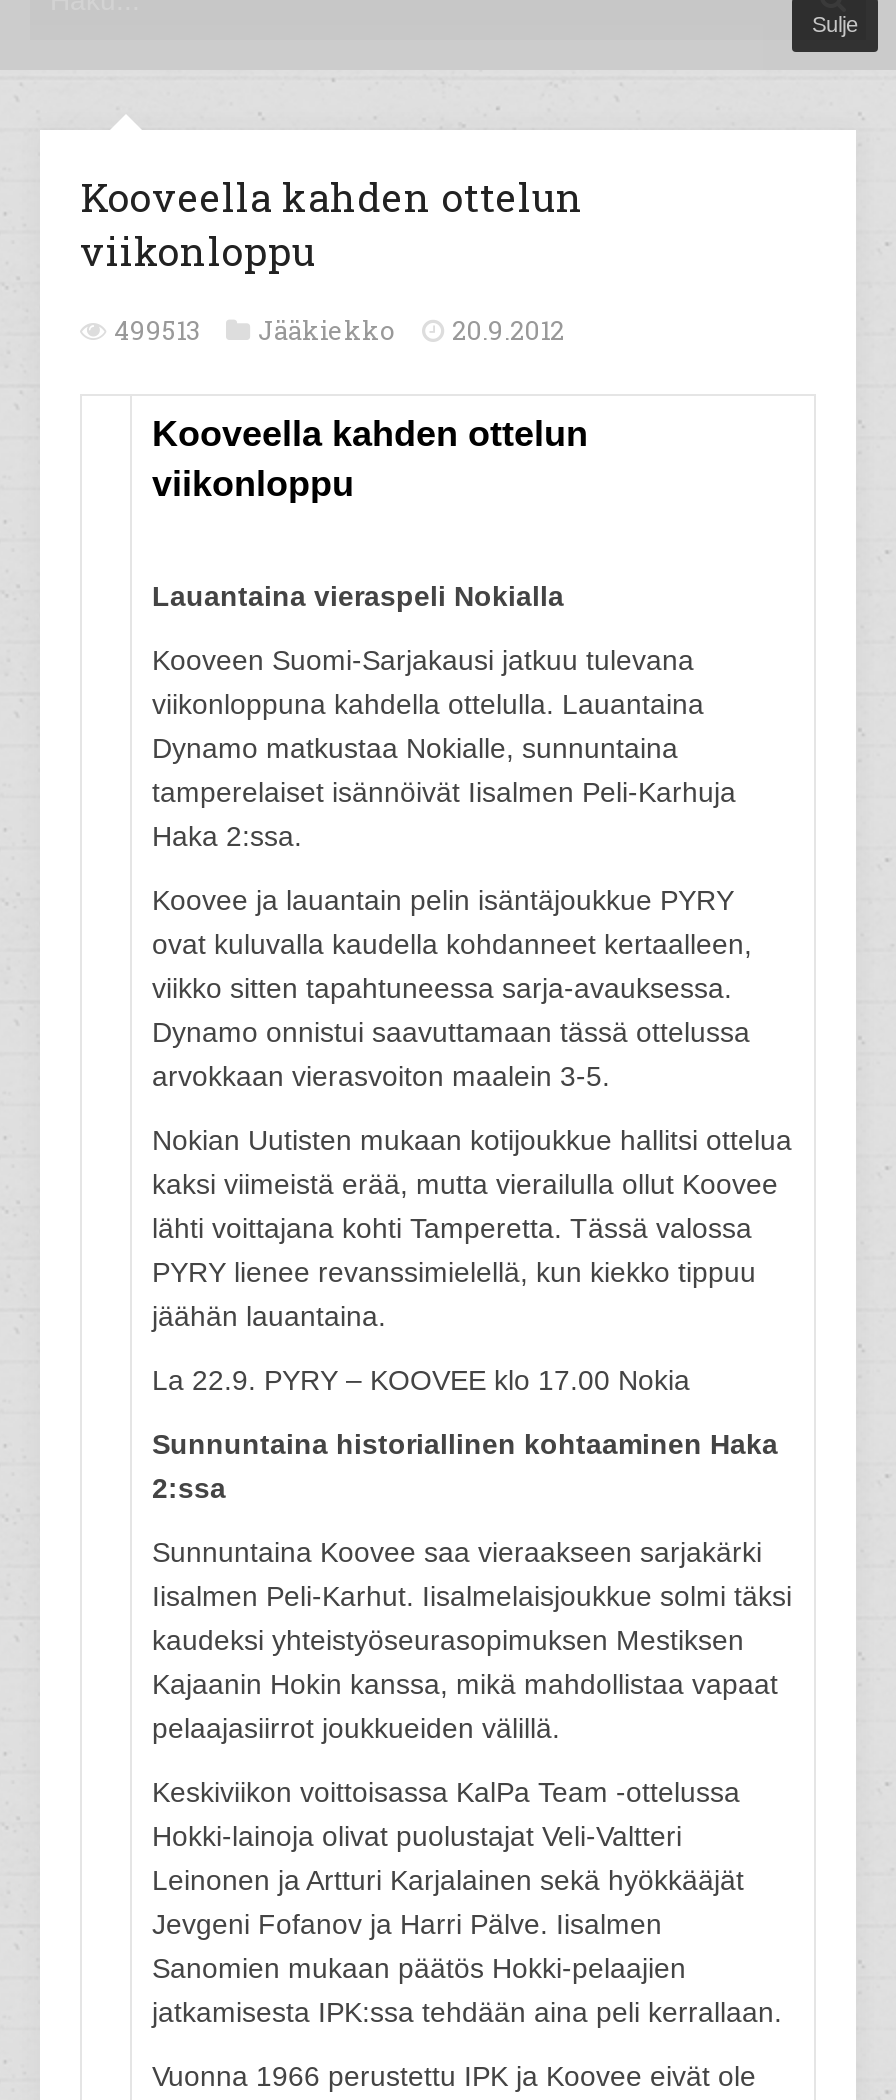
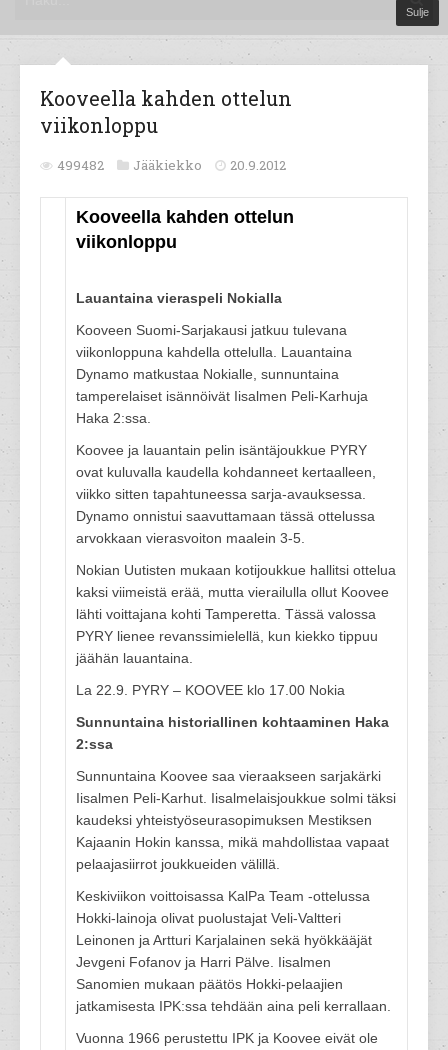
- 499513 Jääkiekko 20.9.2012
+ 499482 Jääkiekko 20.9.2012
